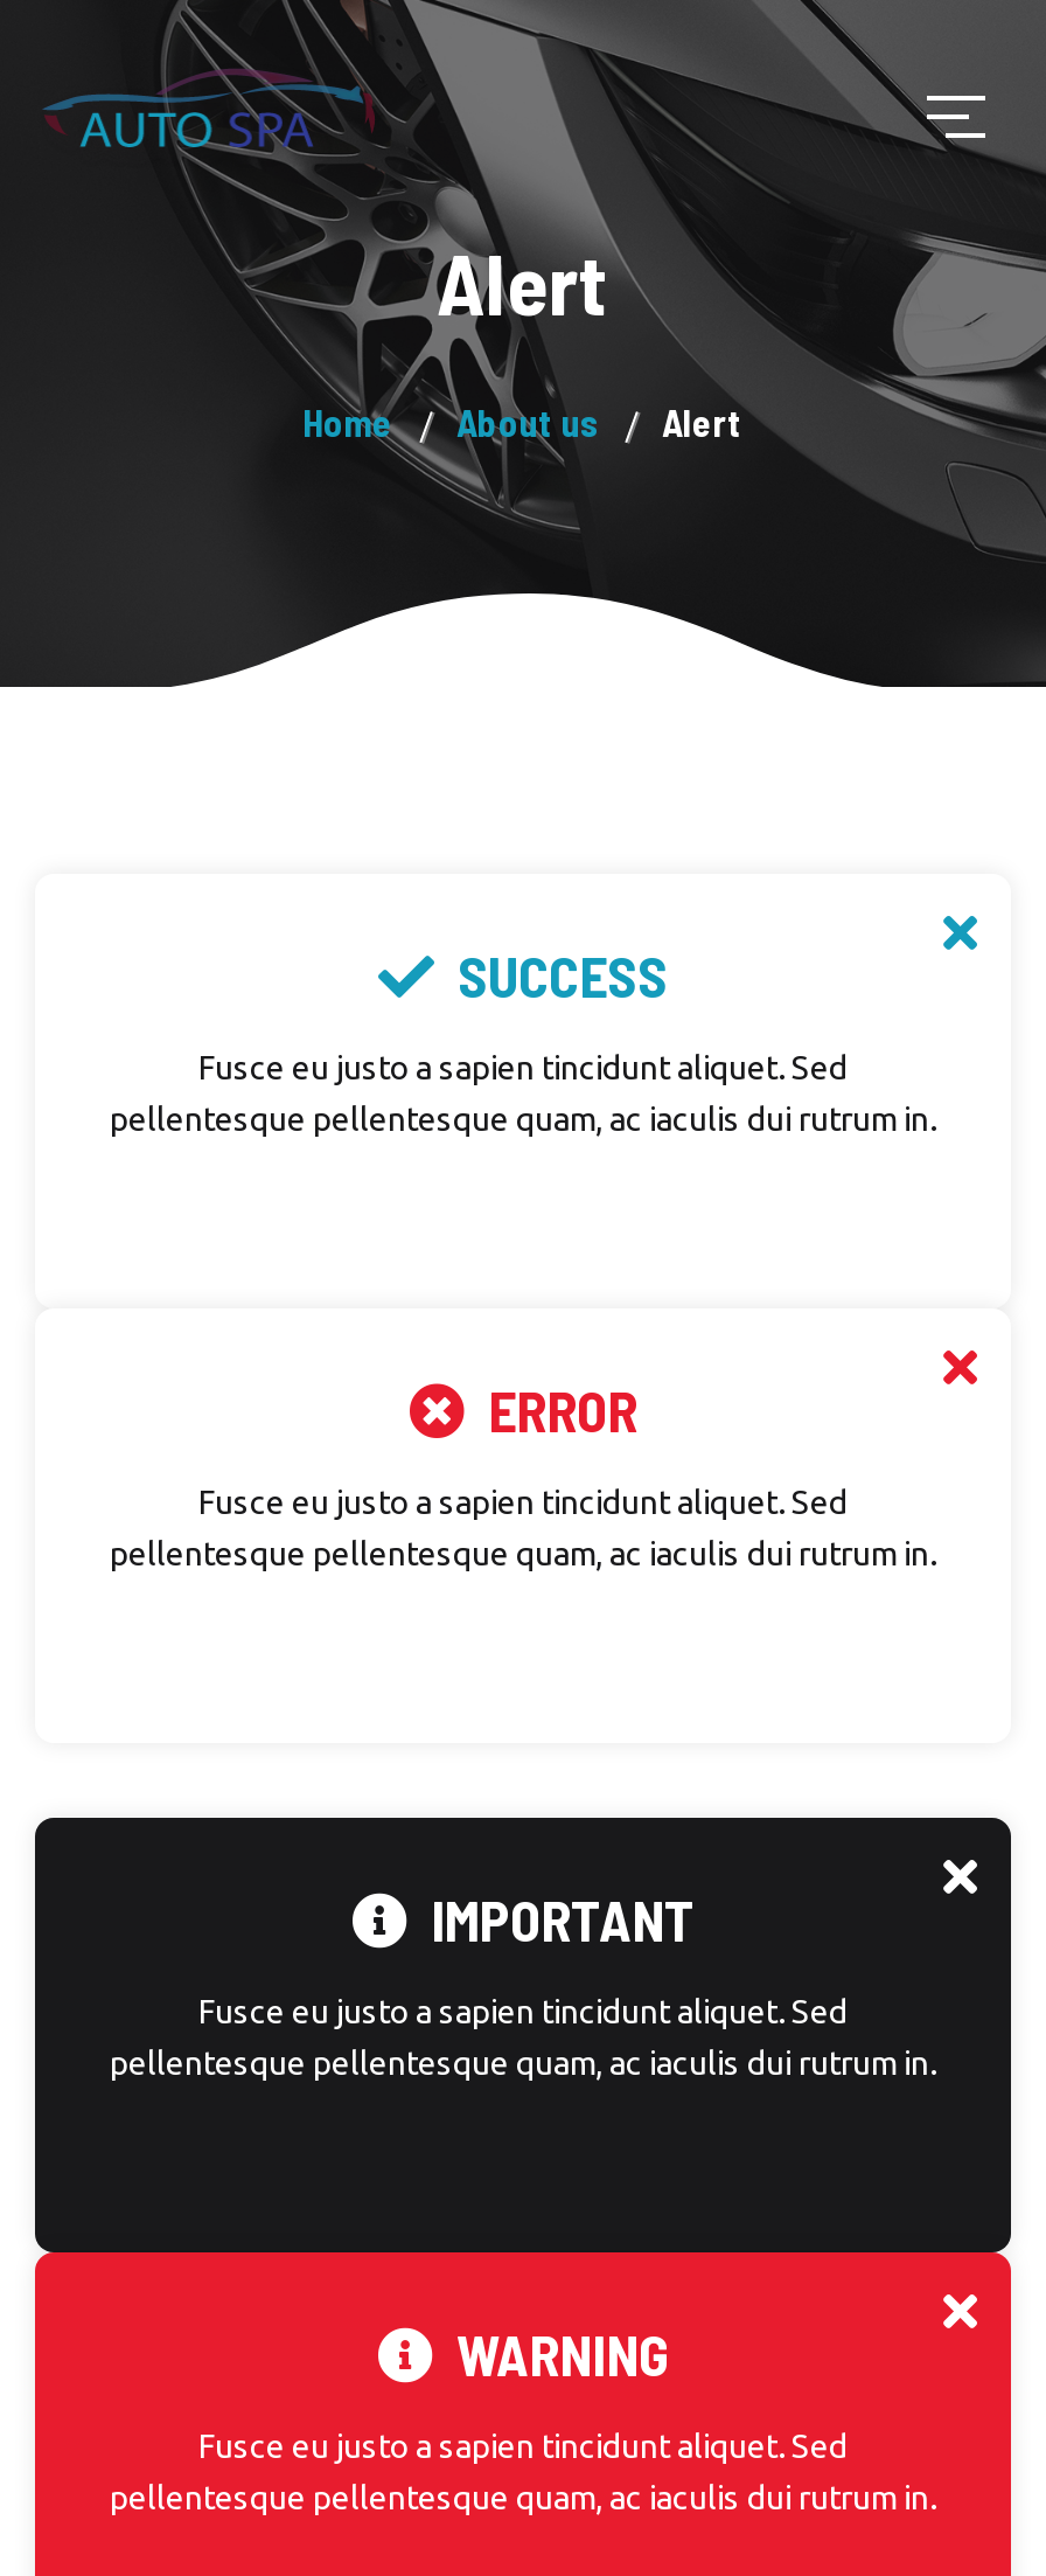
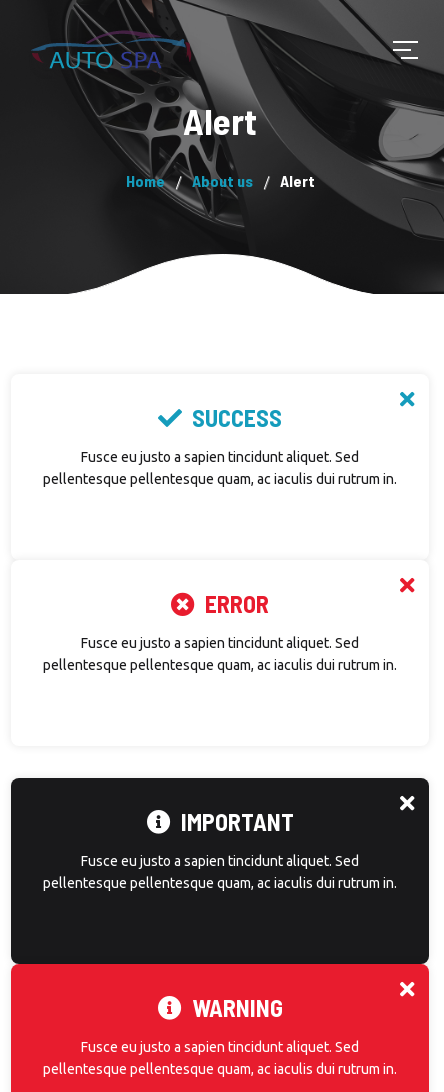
- [image]
+ [image]
